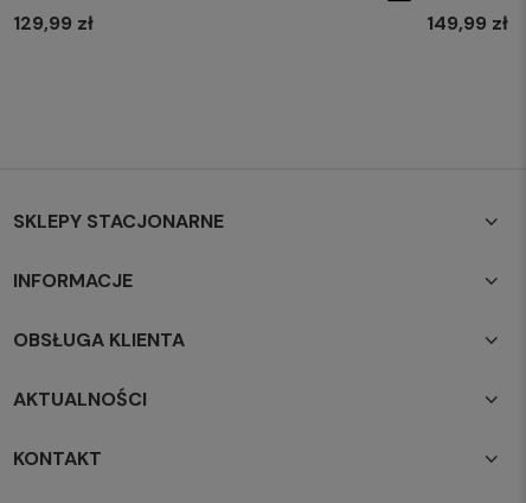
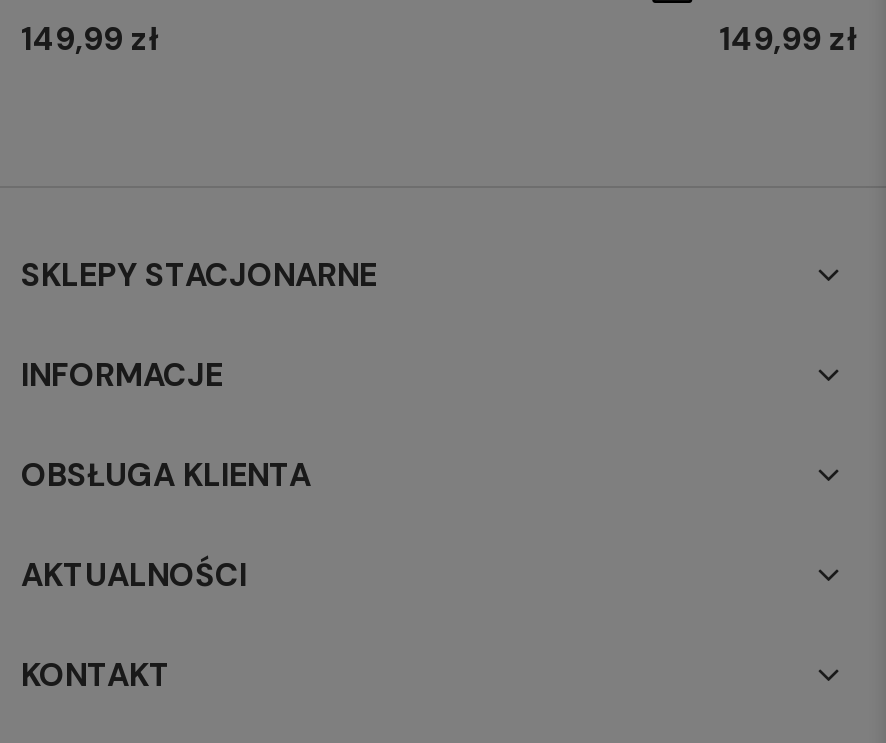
- 129,99 zł
+ 149,99 zł
